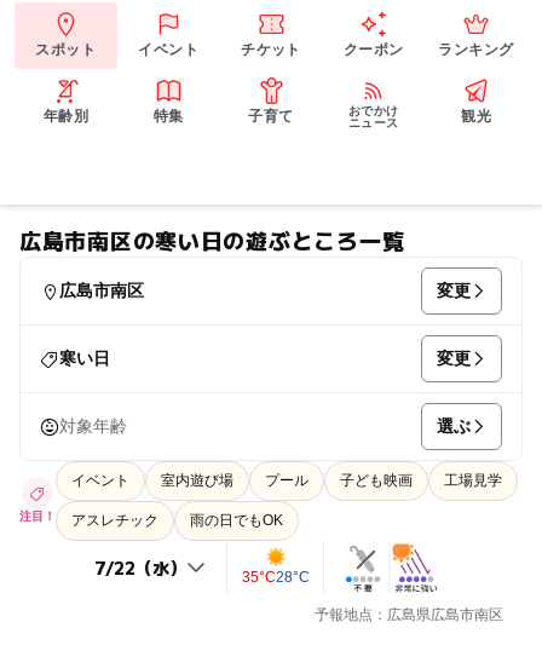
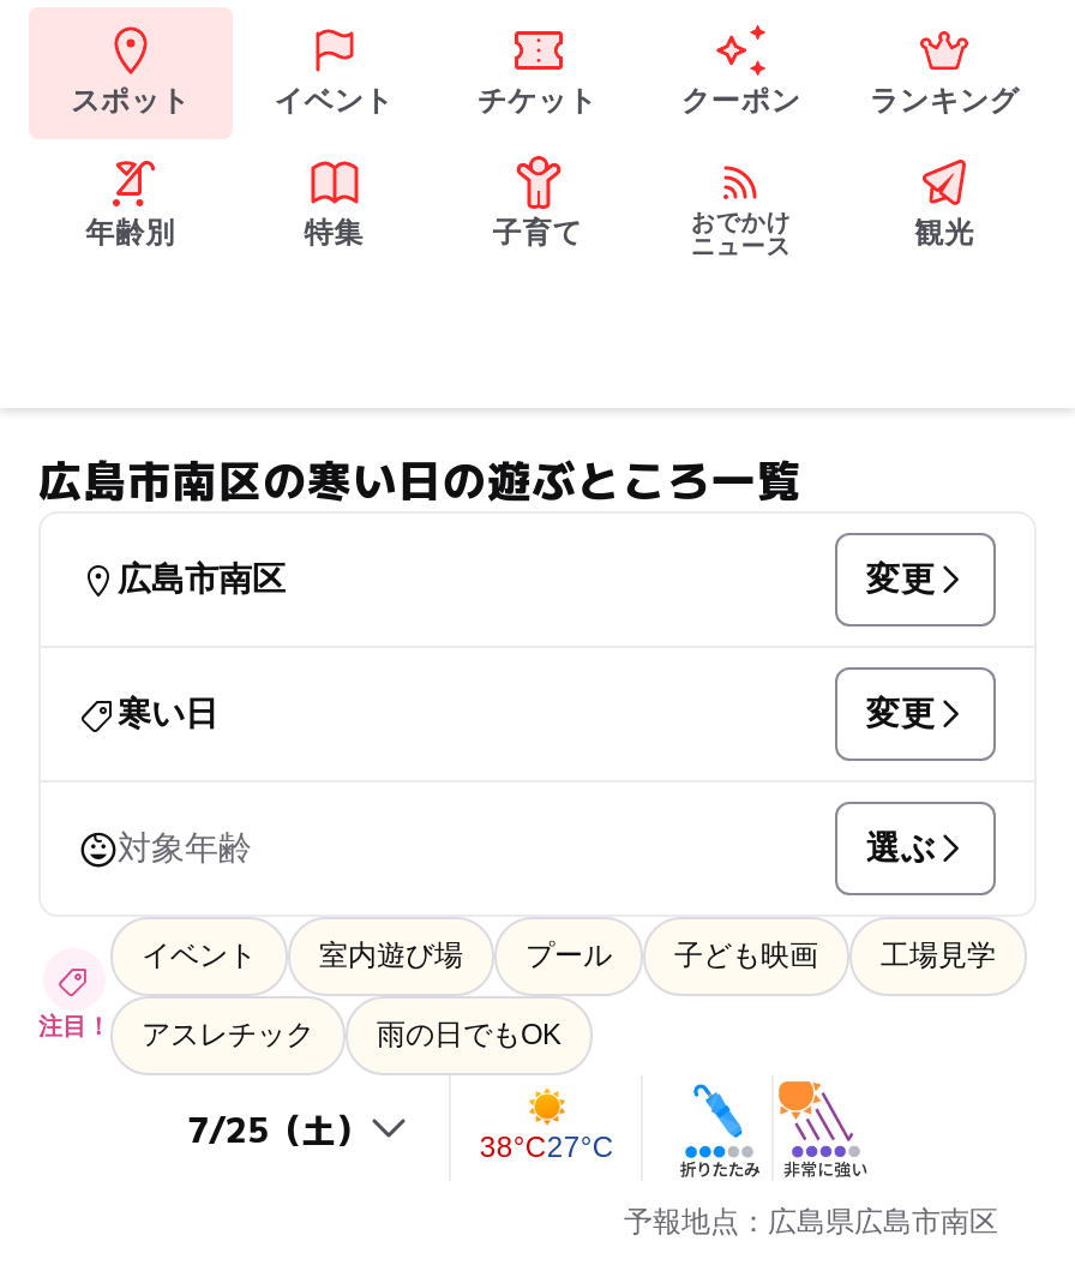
- [image]
- 35°C28°C
+ [image]
+ 38°C27°C
